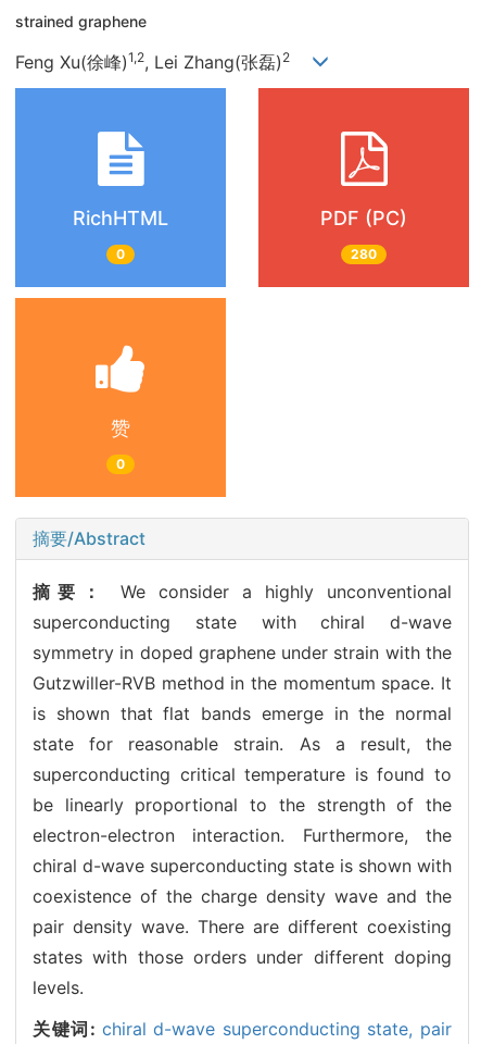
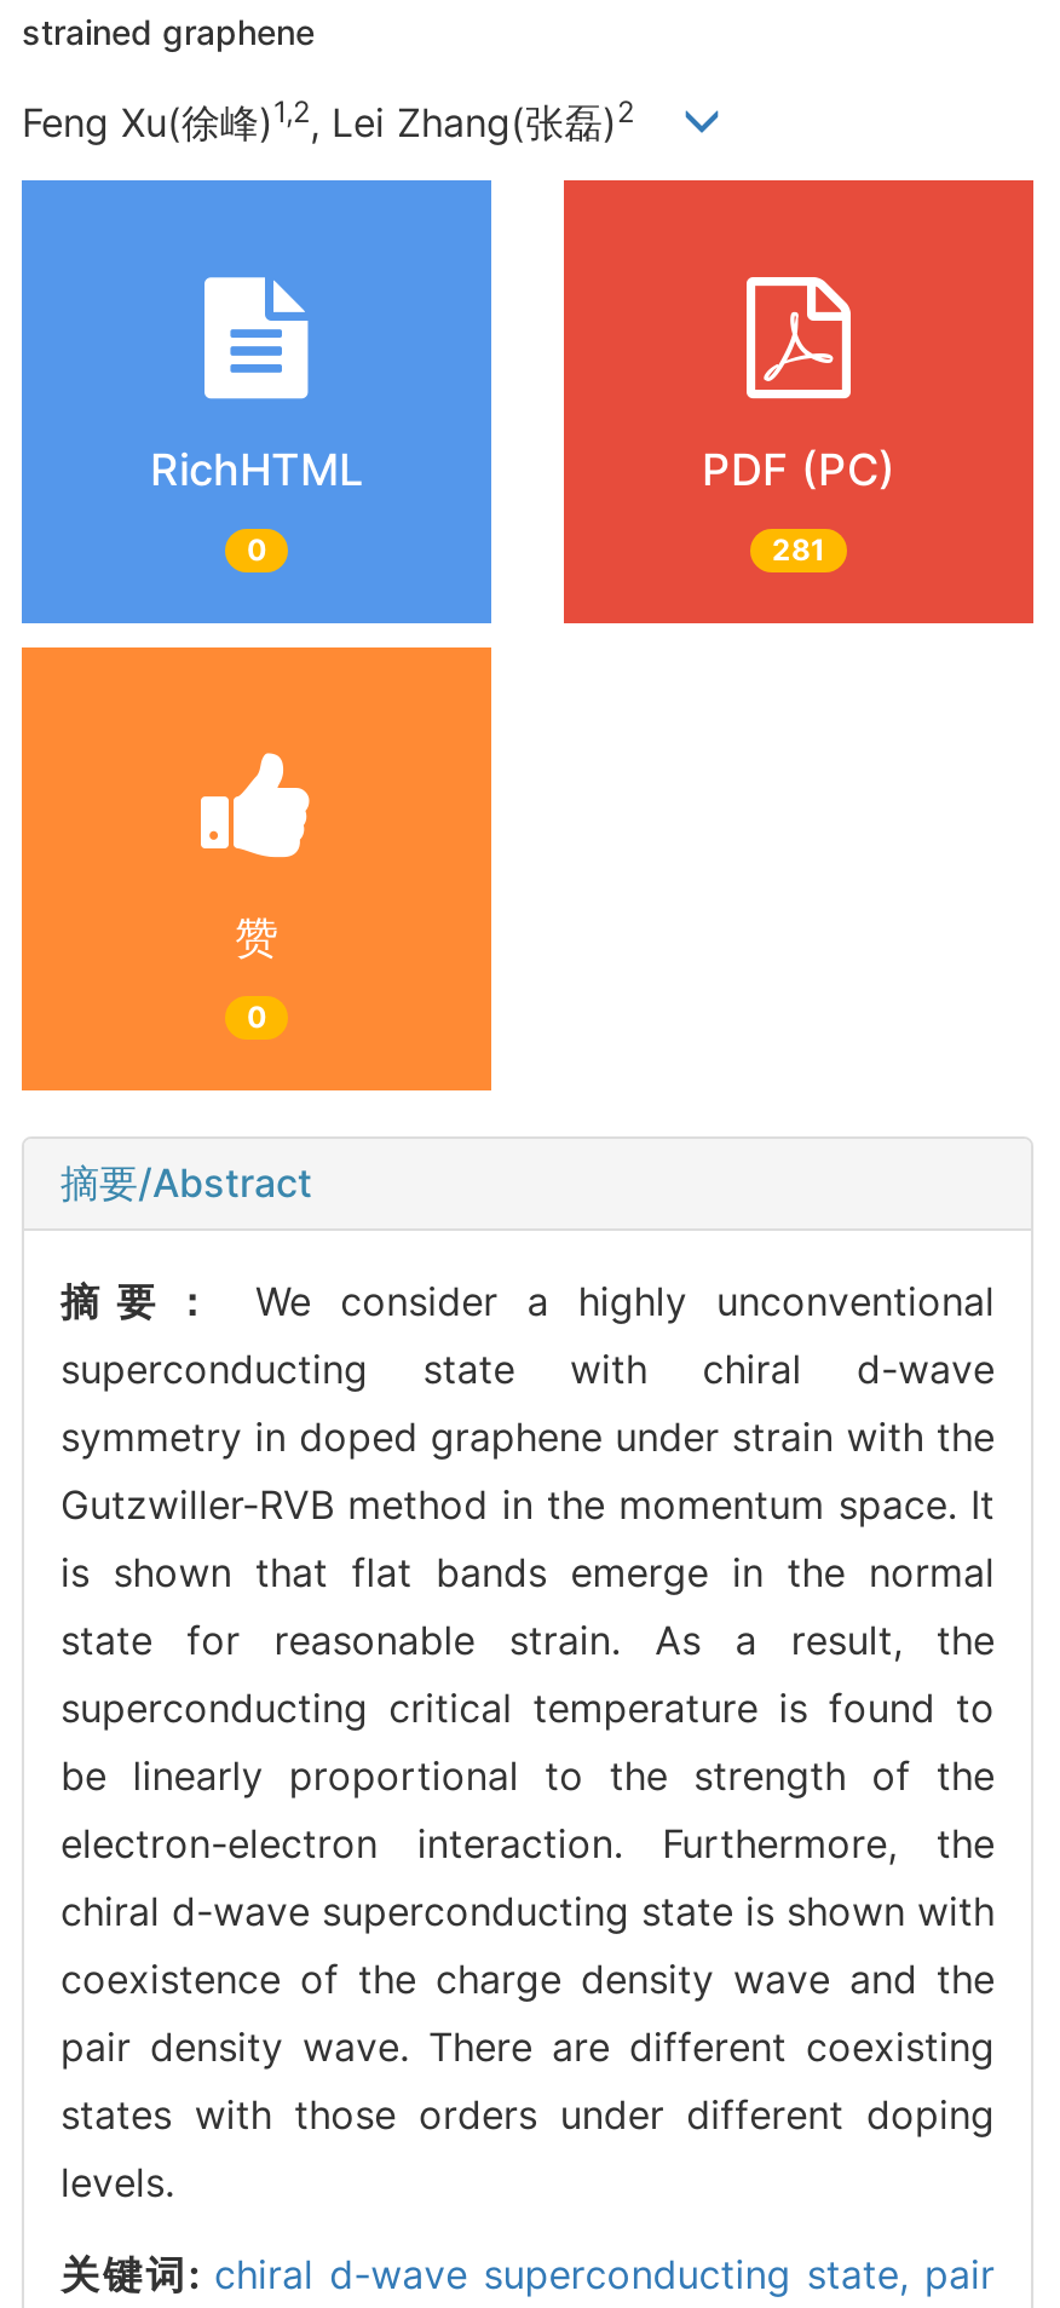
- 280
+ 281
